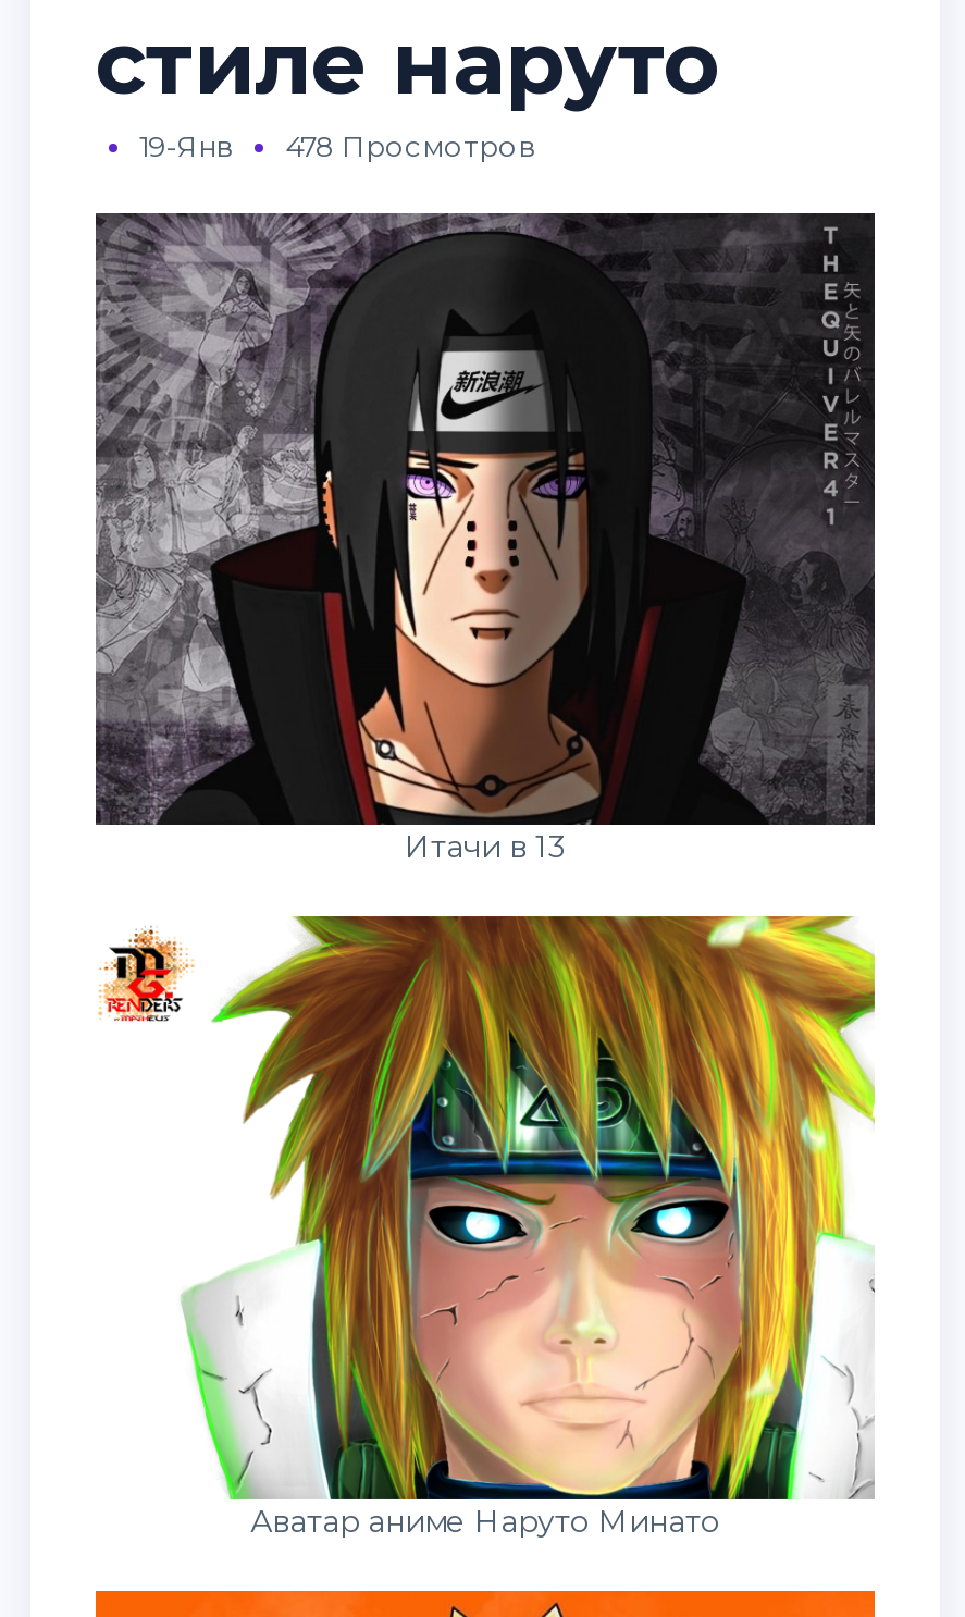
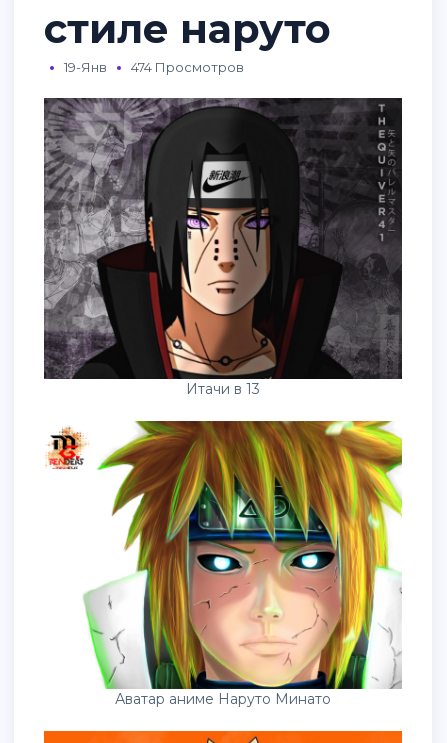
- 19-Янв 478 Просмотров
+ 19-Янв 474 Просмотров
